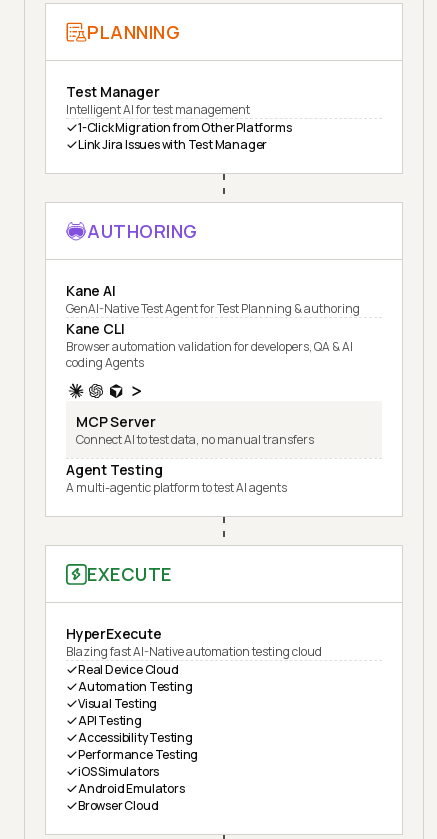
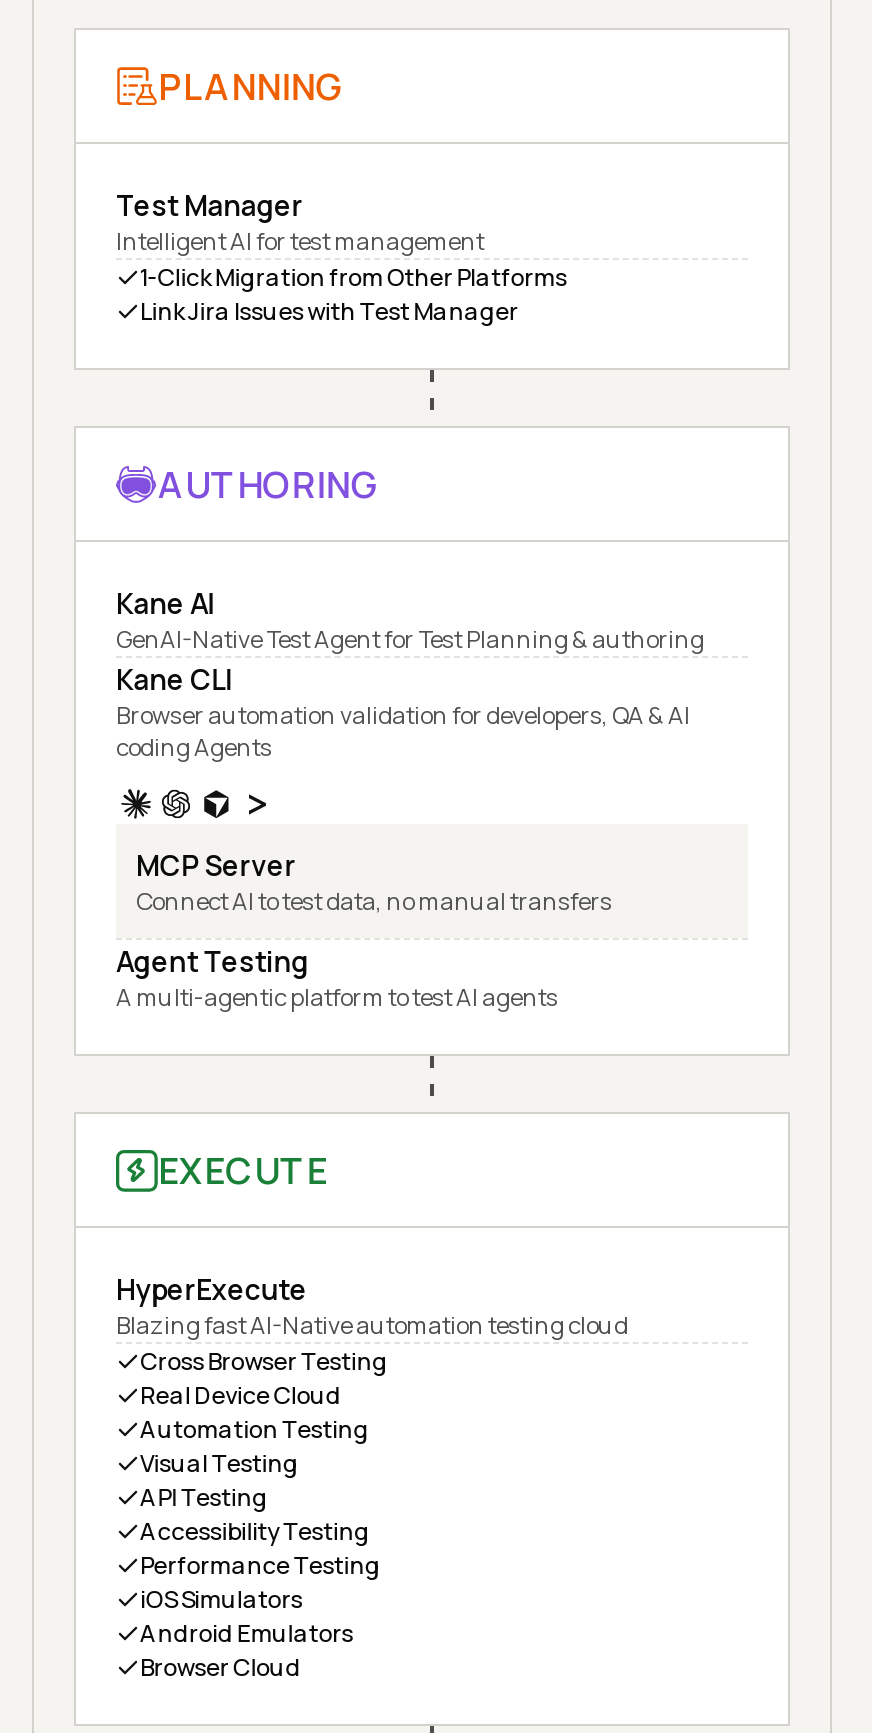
+ Cross Browser Testing
